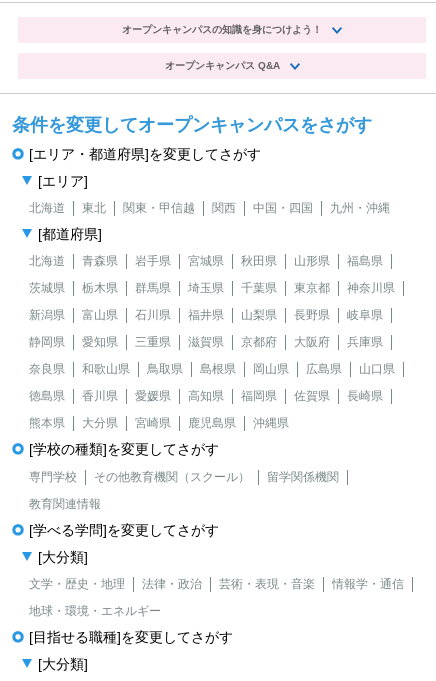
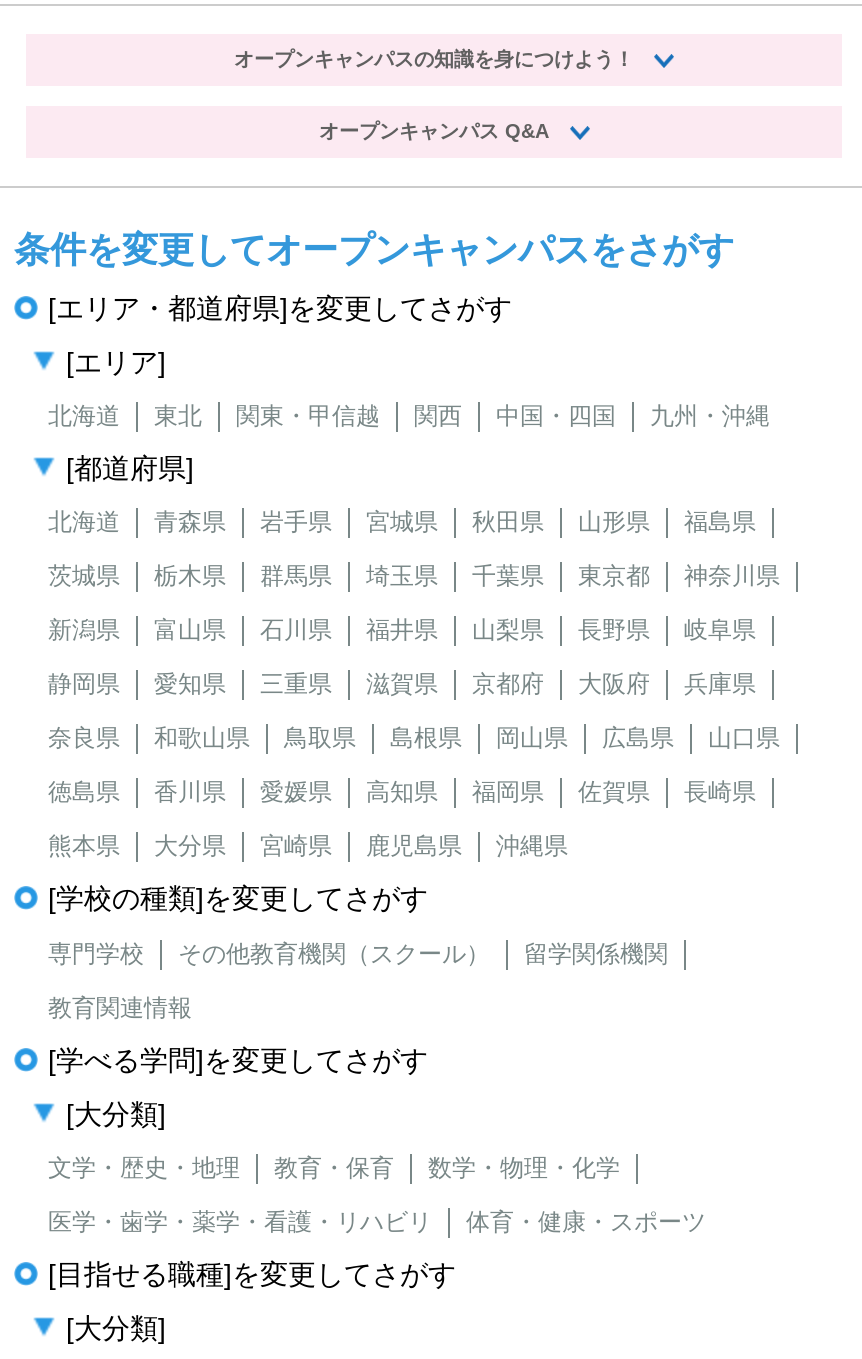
- 法律・政治
- 芸術・表現・音楽
- 情報学・通信
+ 教育・保育
+ 数学・物理・化学

- 地球・環境・エネルギー
+ 医学・歯学・薬学・看護・リハビリ
+ 体育・健康・スポーツ
